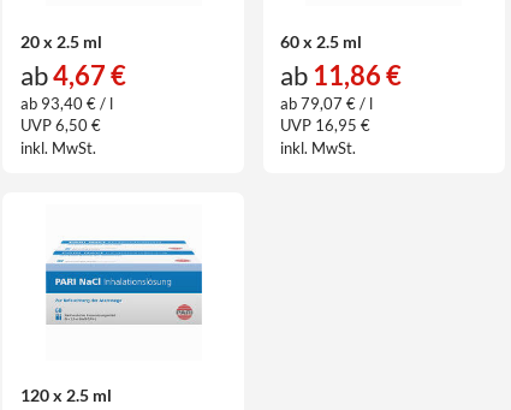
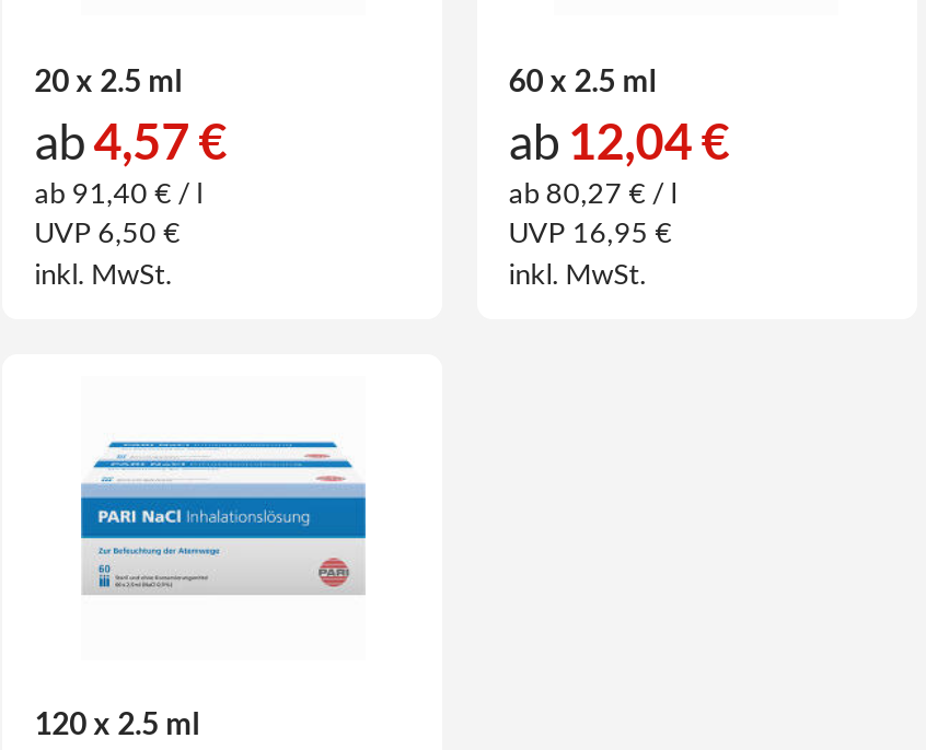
- ab4,67 €
+ ab4,57 €

- ab 11,86 €
+ ab 12,04 €

- ab 93,40 € / l
+ ab 91,40 € / l

- ab 79,07 € / l
+ ab 80,27 € / l
